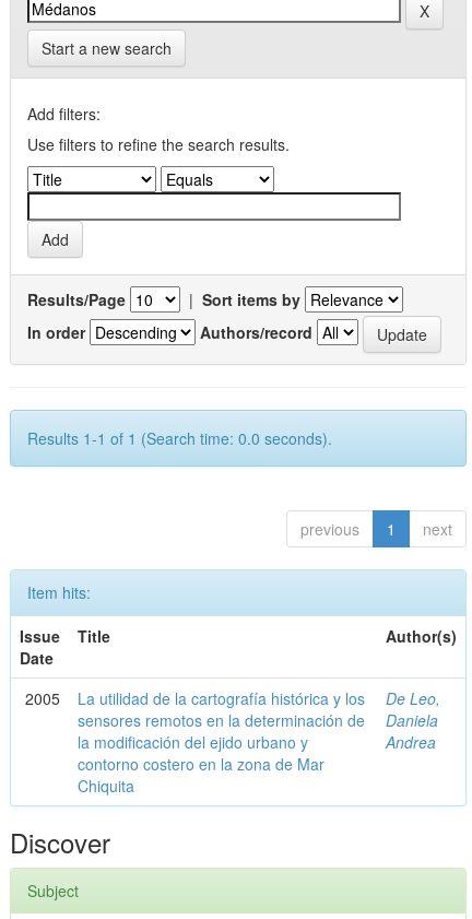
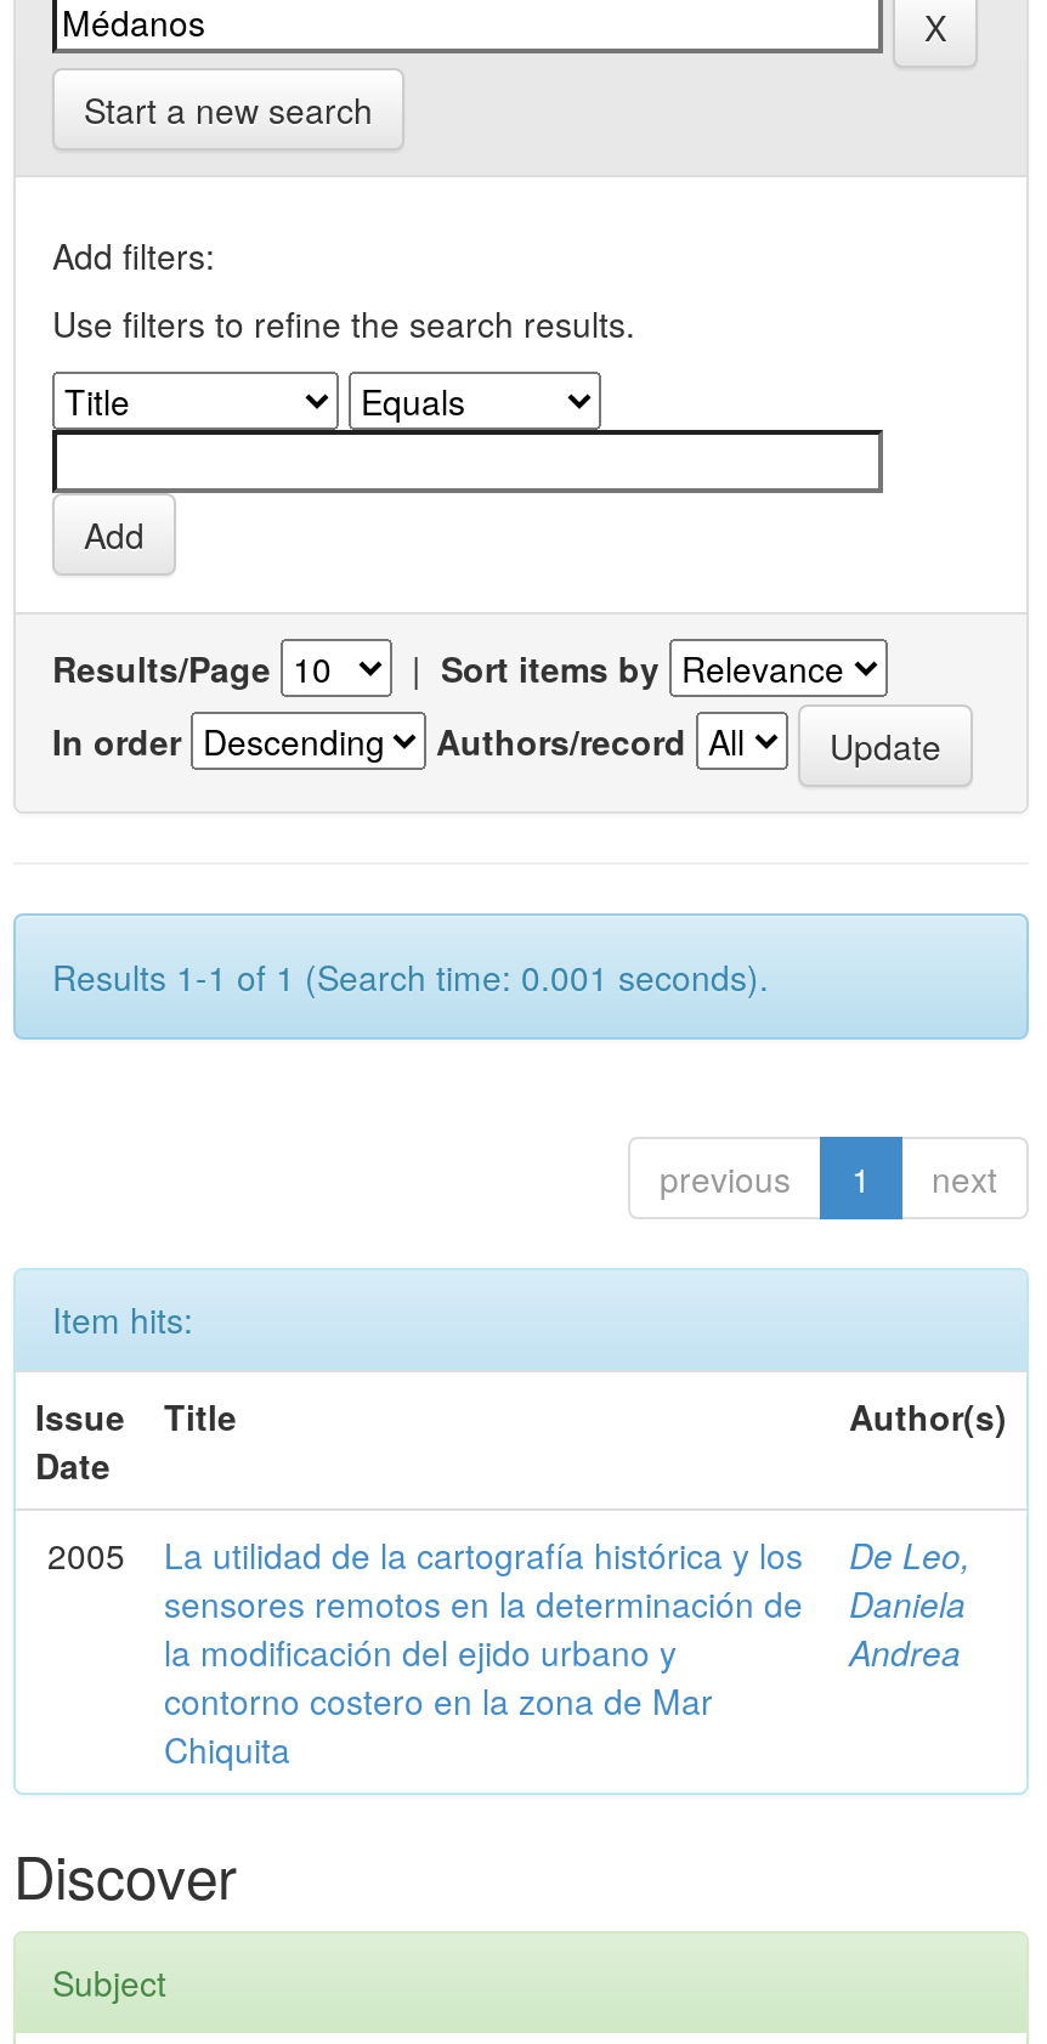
- Results 1-1 of 1 (Search time: 0.0 seconds).
+ Results 1-1 of 1 (Search time: 0.001 seconds).
